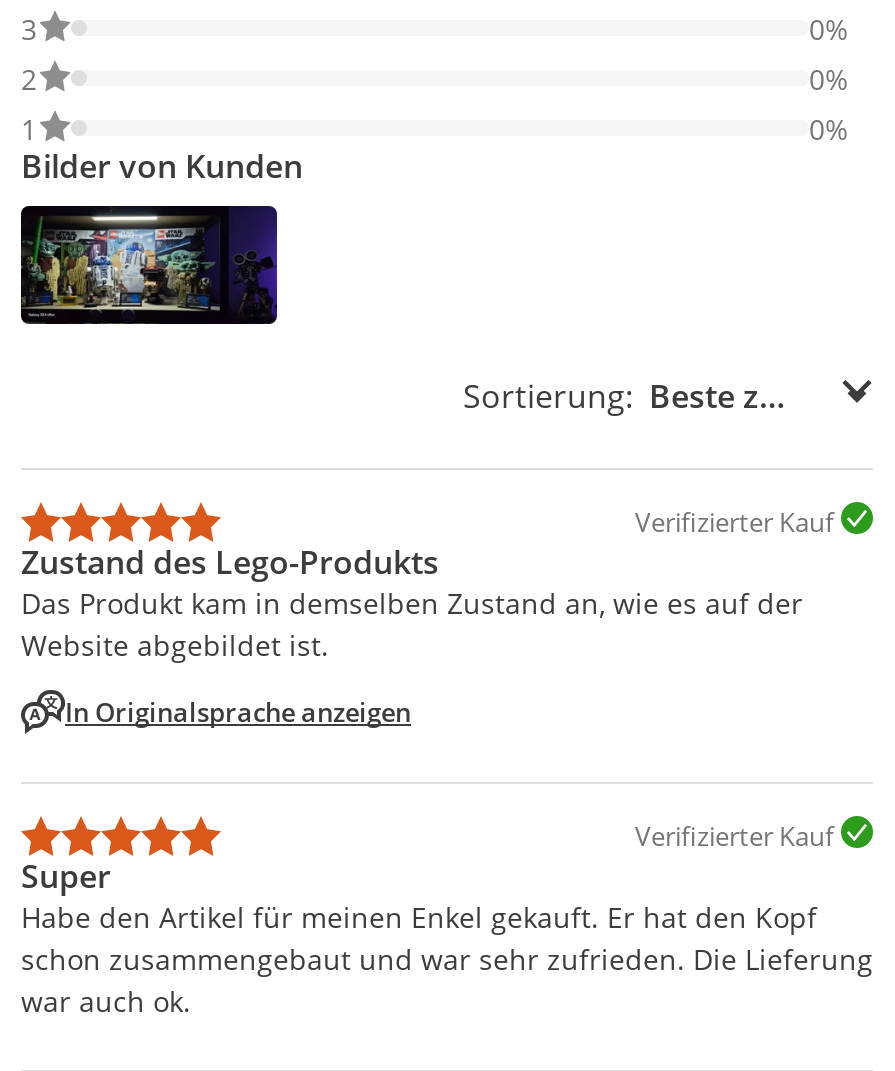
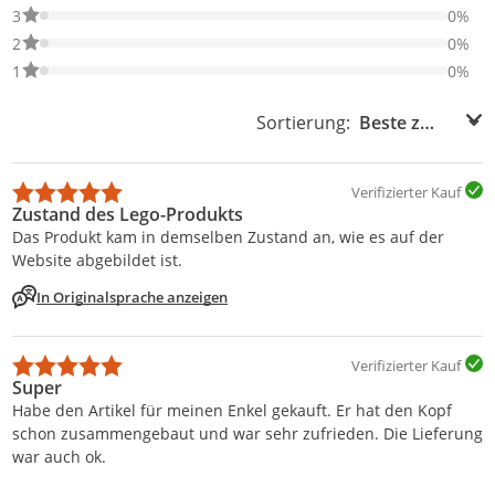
- Bilder von Kunden

- [image]
